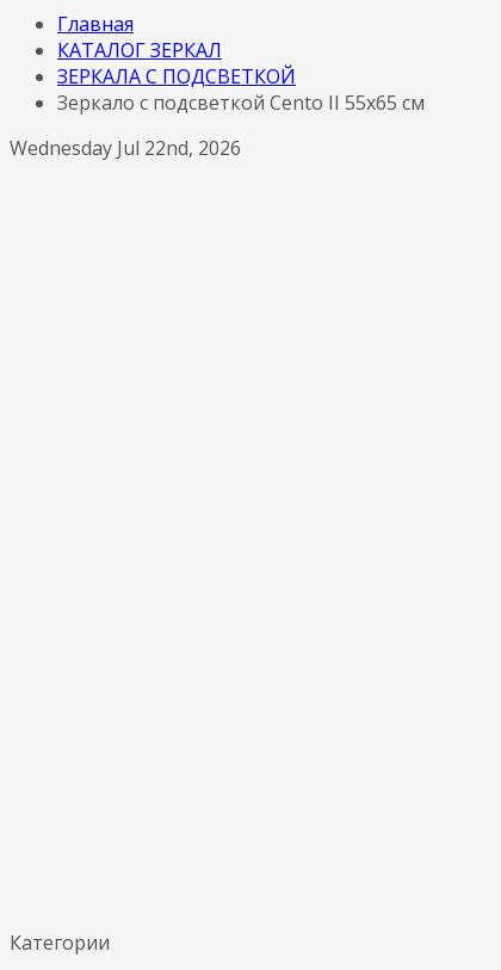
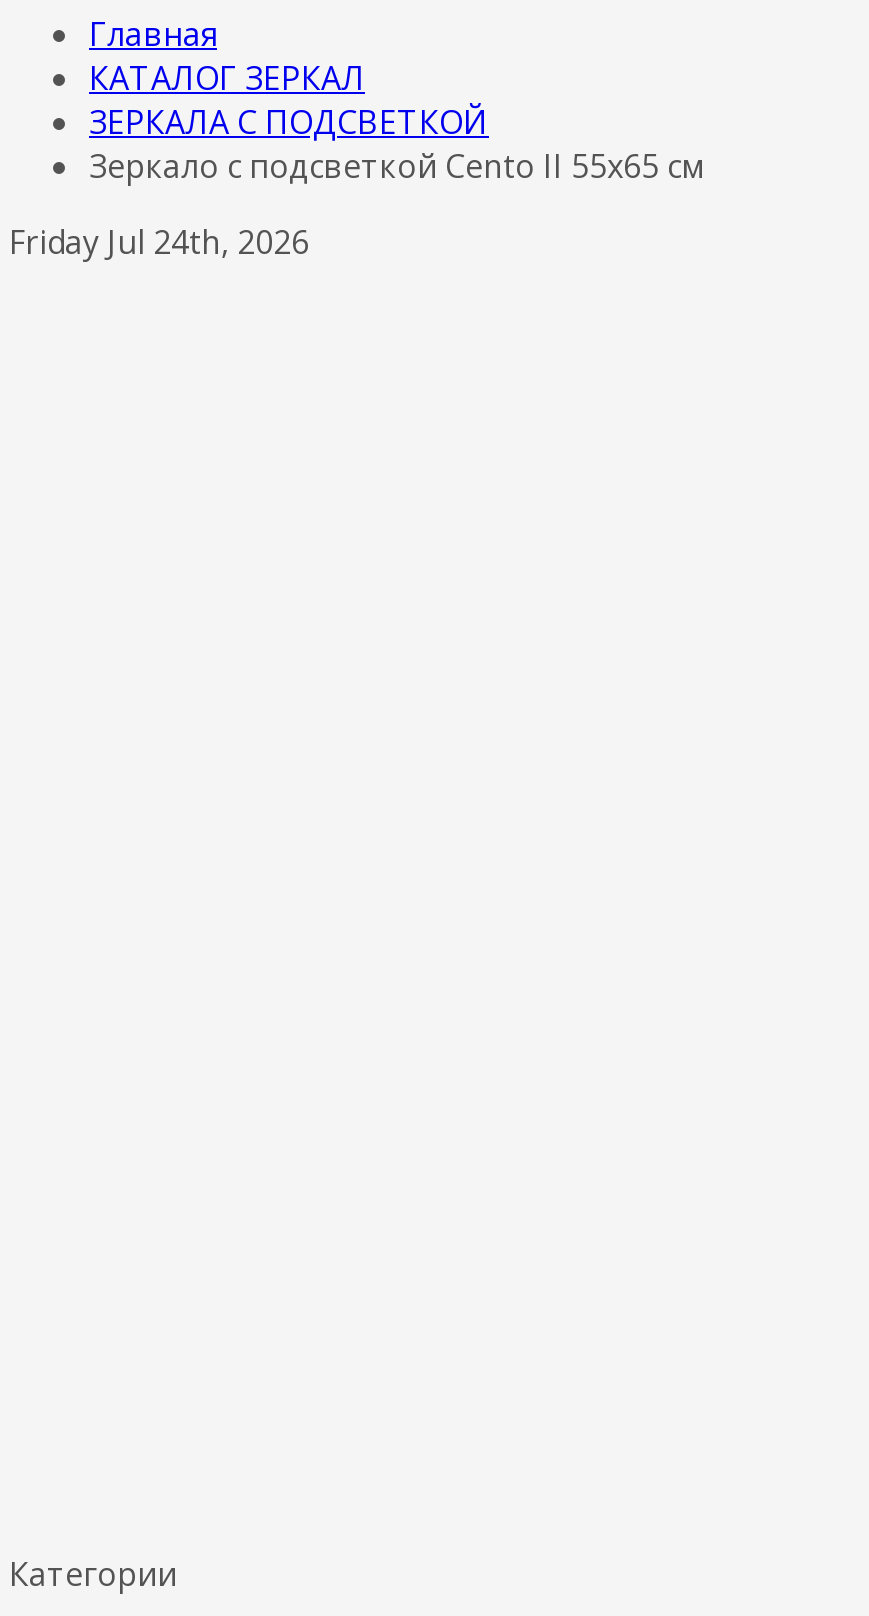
- Wednesday Jul 22nd, 2026
+ Friday Jul 24th, 2026
